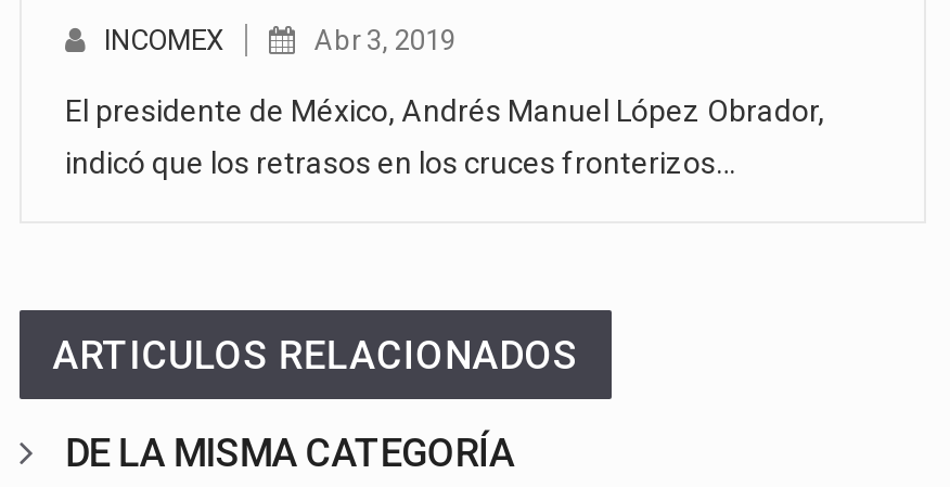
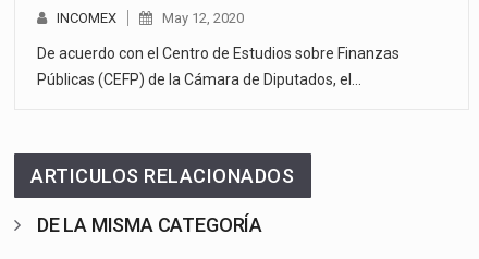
- Abr 3, 2019
+ May 12, 2020

- El presidente de México, Andrés Manuel López Obrador,
+ De acuerdo con el Centro de Estudios sobre Finanzas

- indicó que los retrasos en los cruces fronterizos…
+ Públicas (CEFP) de la Cámara de Diputados, el…
